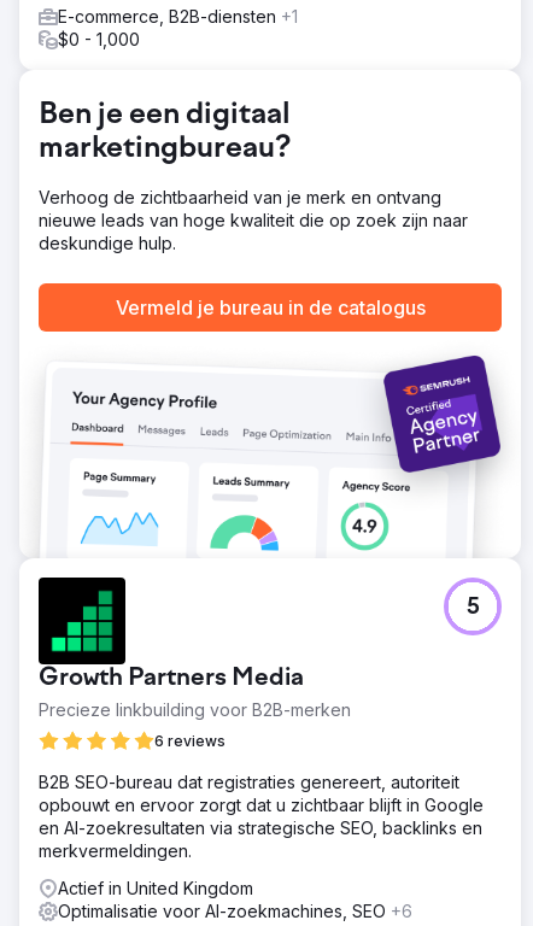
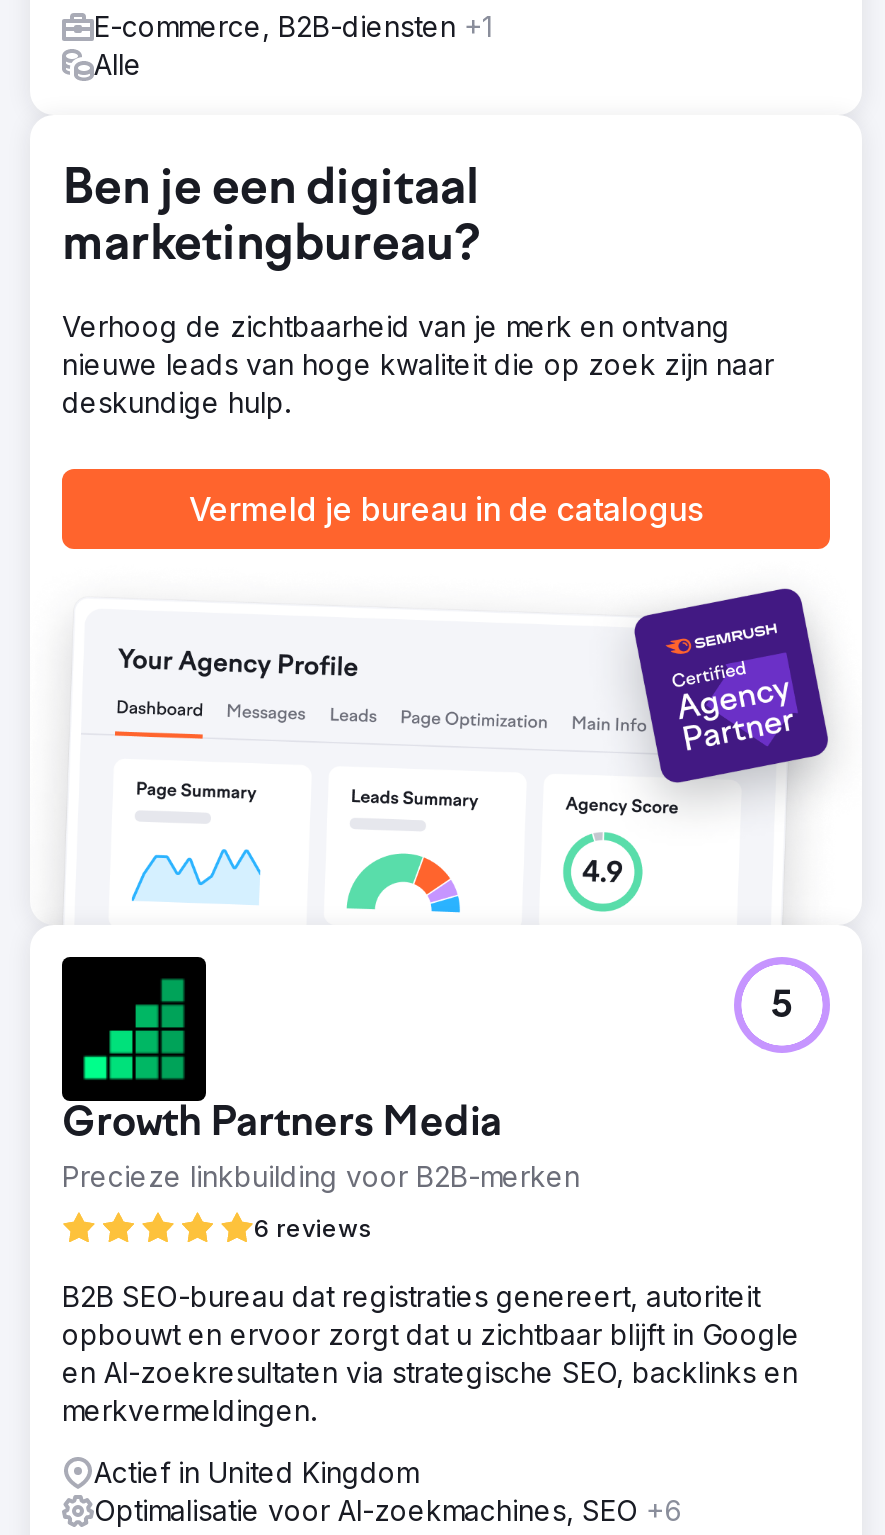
- $0 - 1,000
+ Alle
